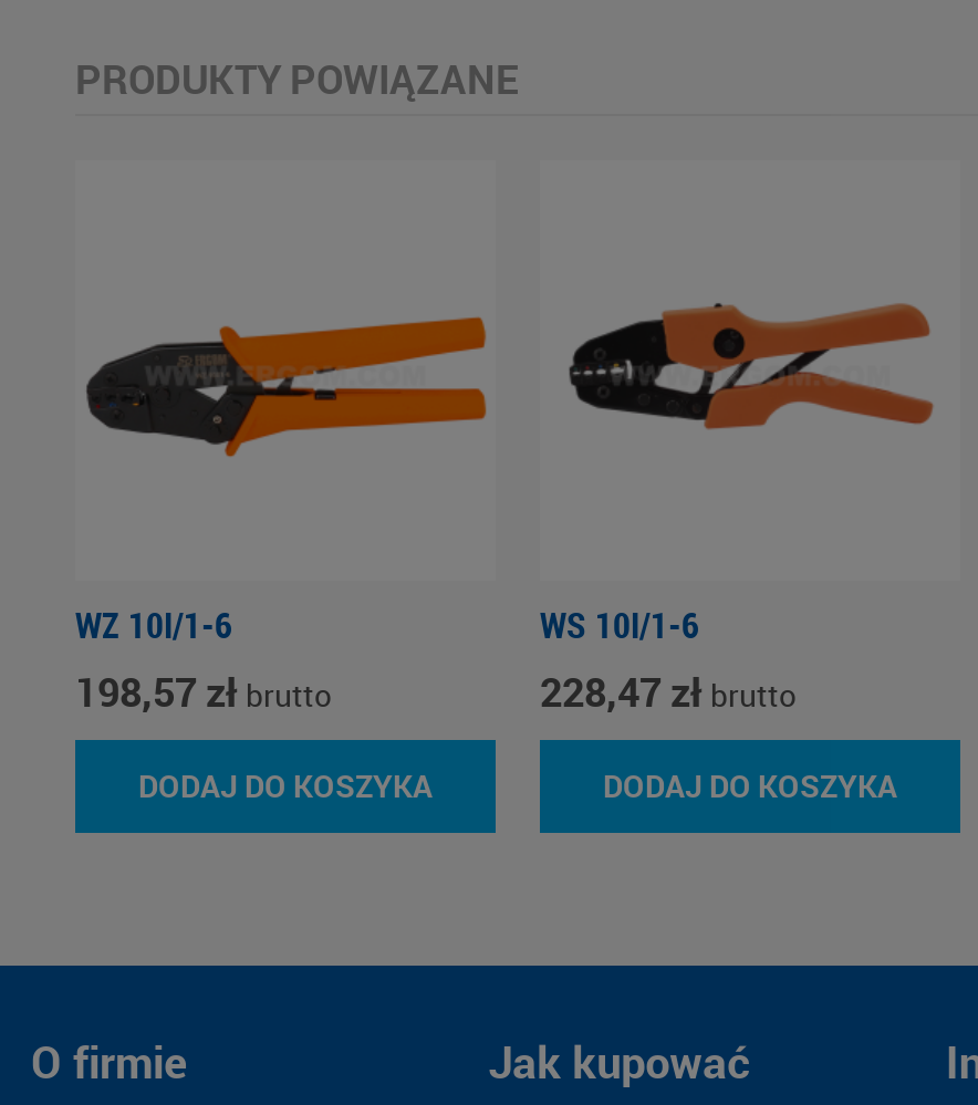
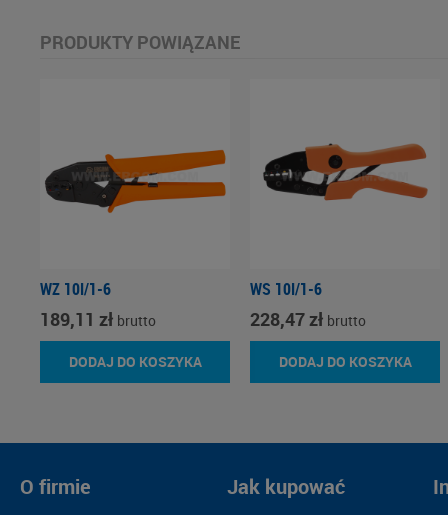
- 198,57 zł brutto
+ 189,11 zł brutto
